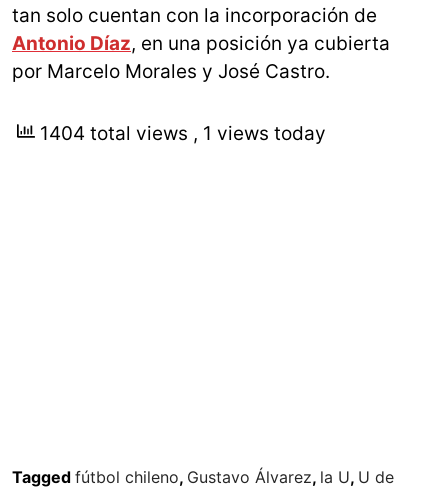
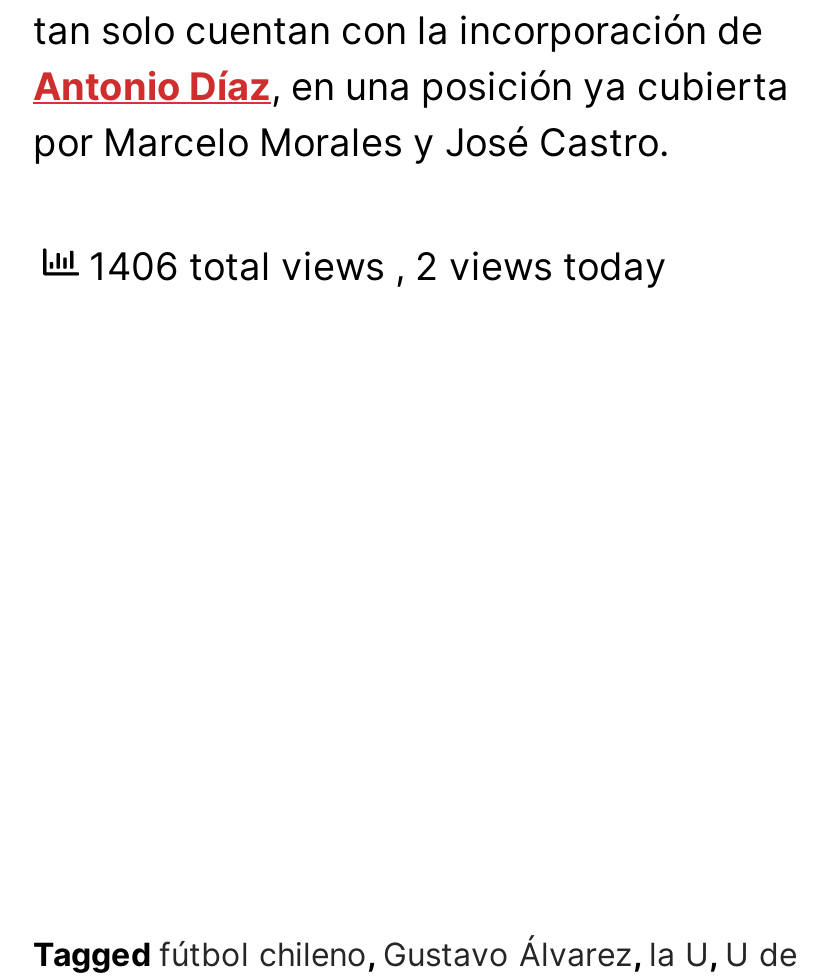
- 1404 total views, 1 views today
+ 1406 total views, 2 views today
